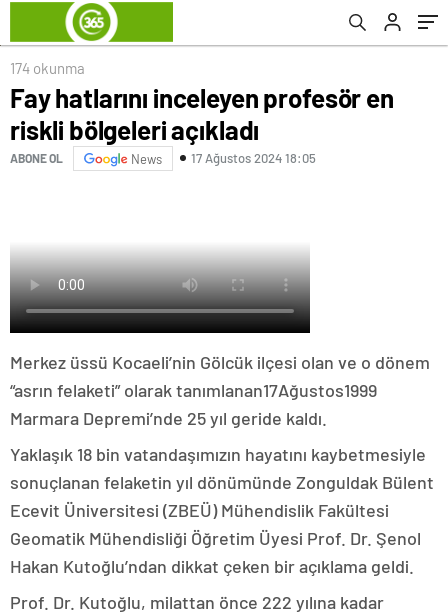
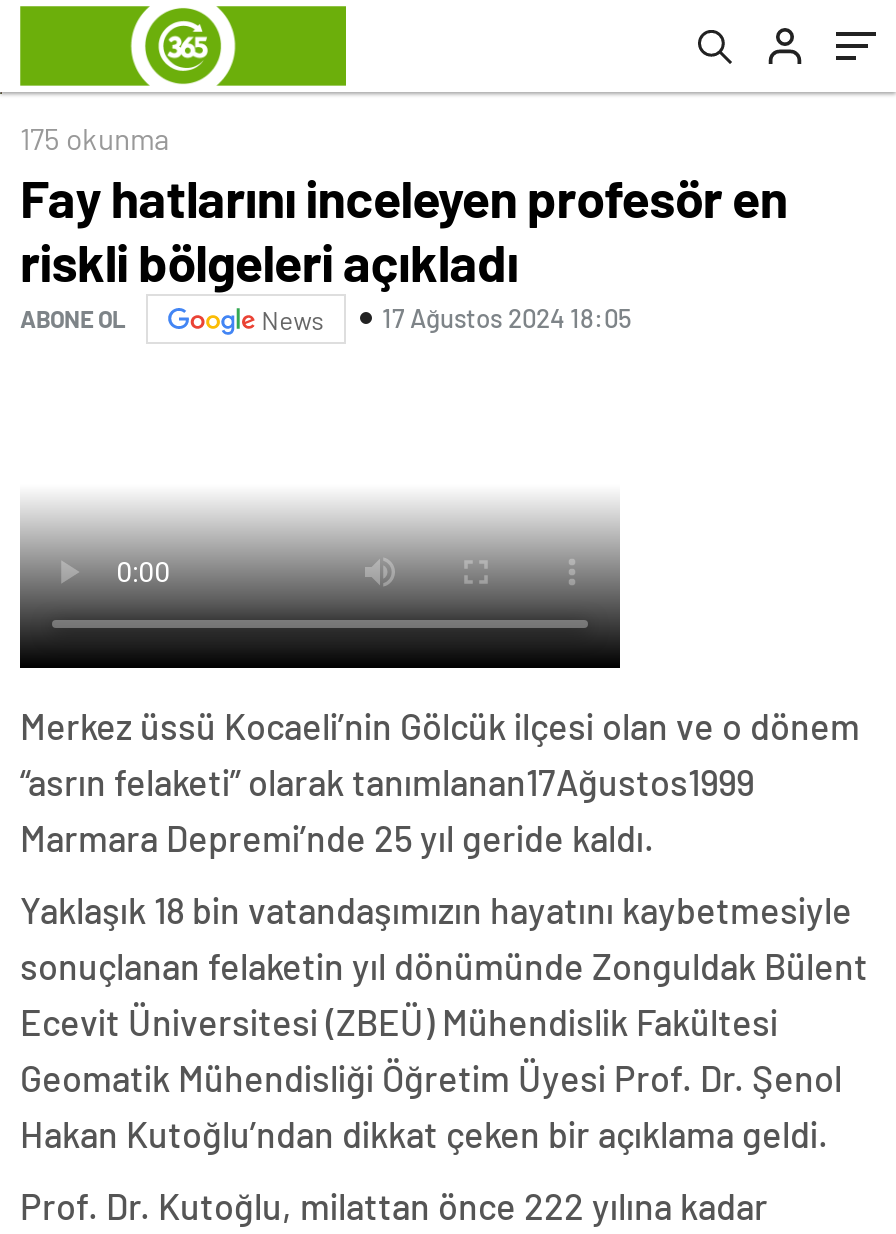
- 174 okunma
+ 175 okunma
